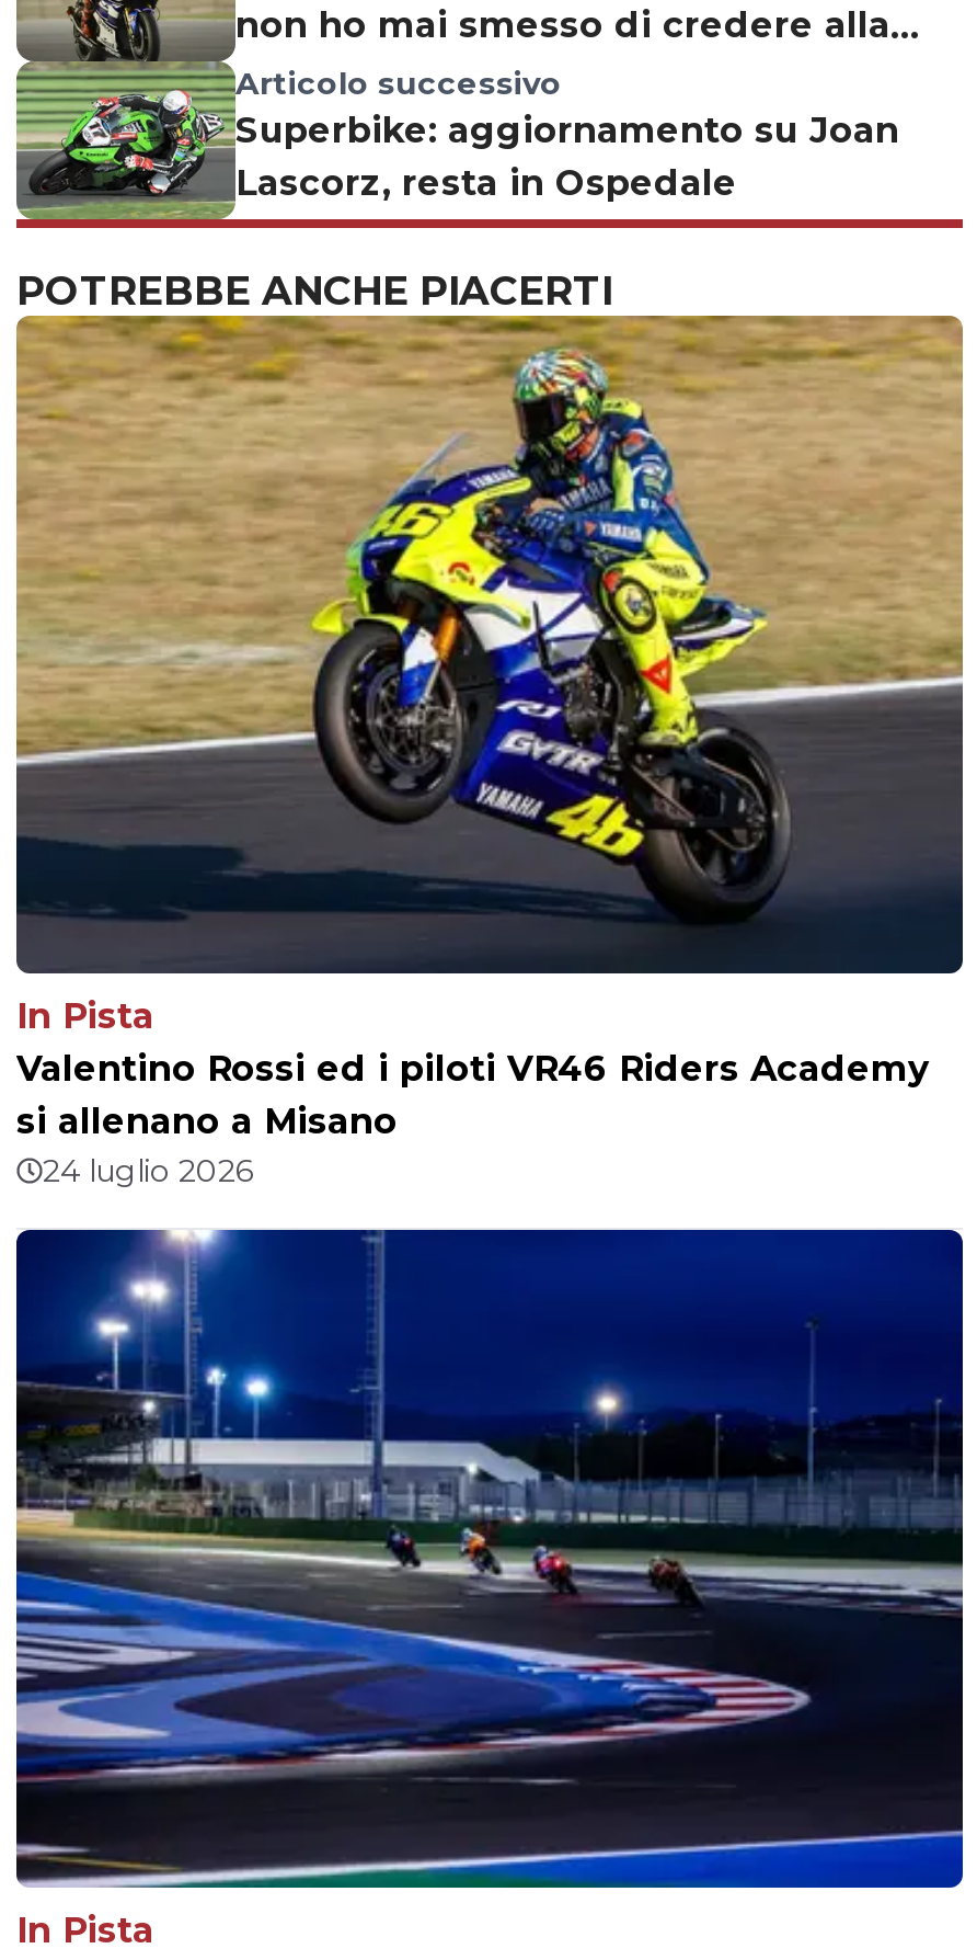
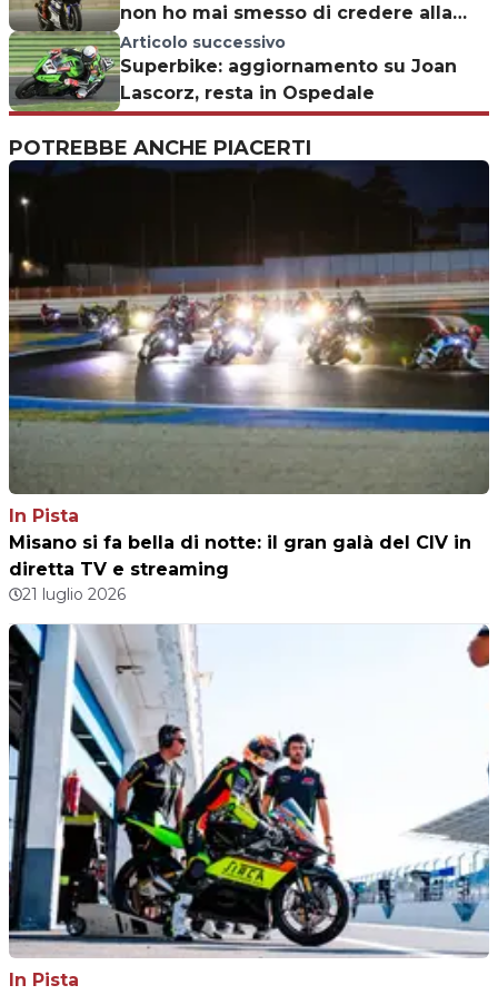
- [image]
- Valentino Rossi ed i piloti VR46 Riders Academy
- si allenano a Misano
- 24 luglio 2026
+ [image]
+ Misano si fa bella di notte: il gran galà del CIV in
+ diretta TV e streaming
+ 21 luglio 2026

- [image]
+ [image]
